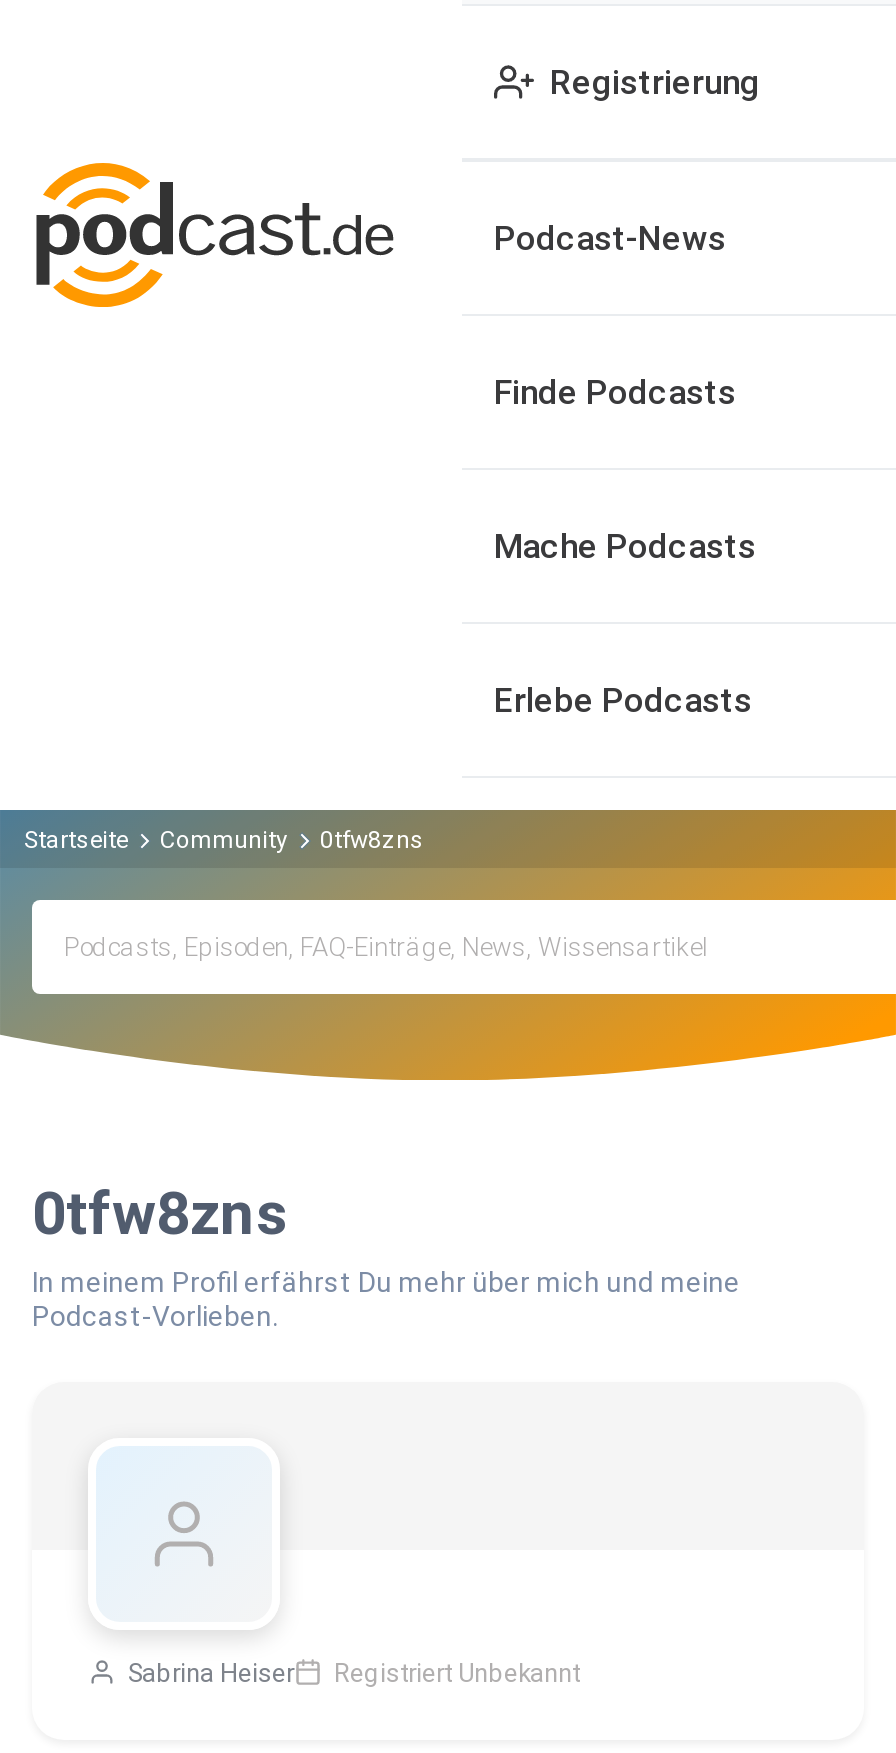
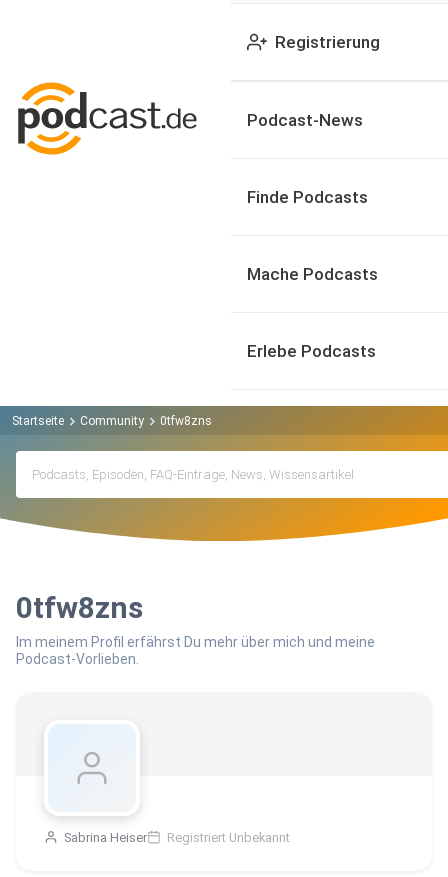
- In meinem Profil erfährst Du mehr über mich und meine
+ Im meinem Profil erfährst Du mehr über mich und meine
